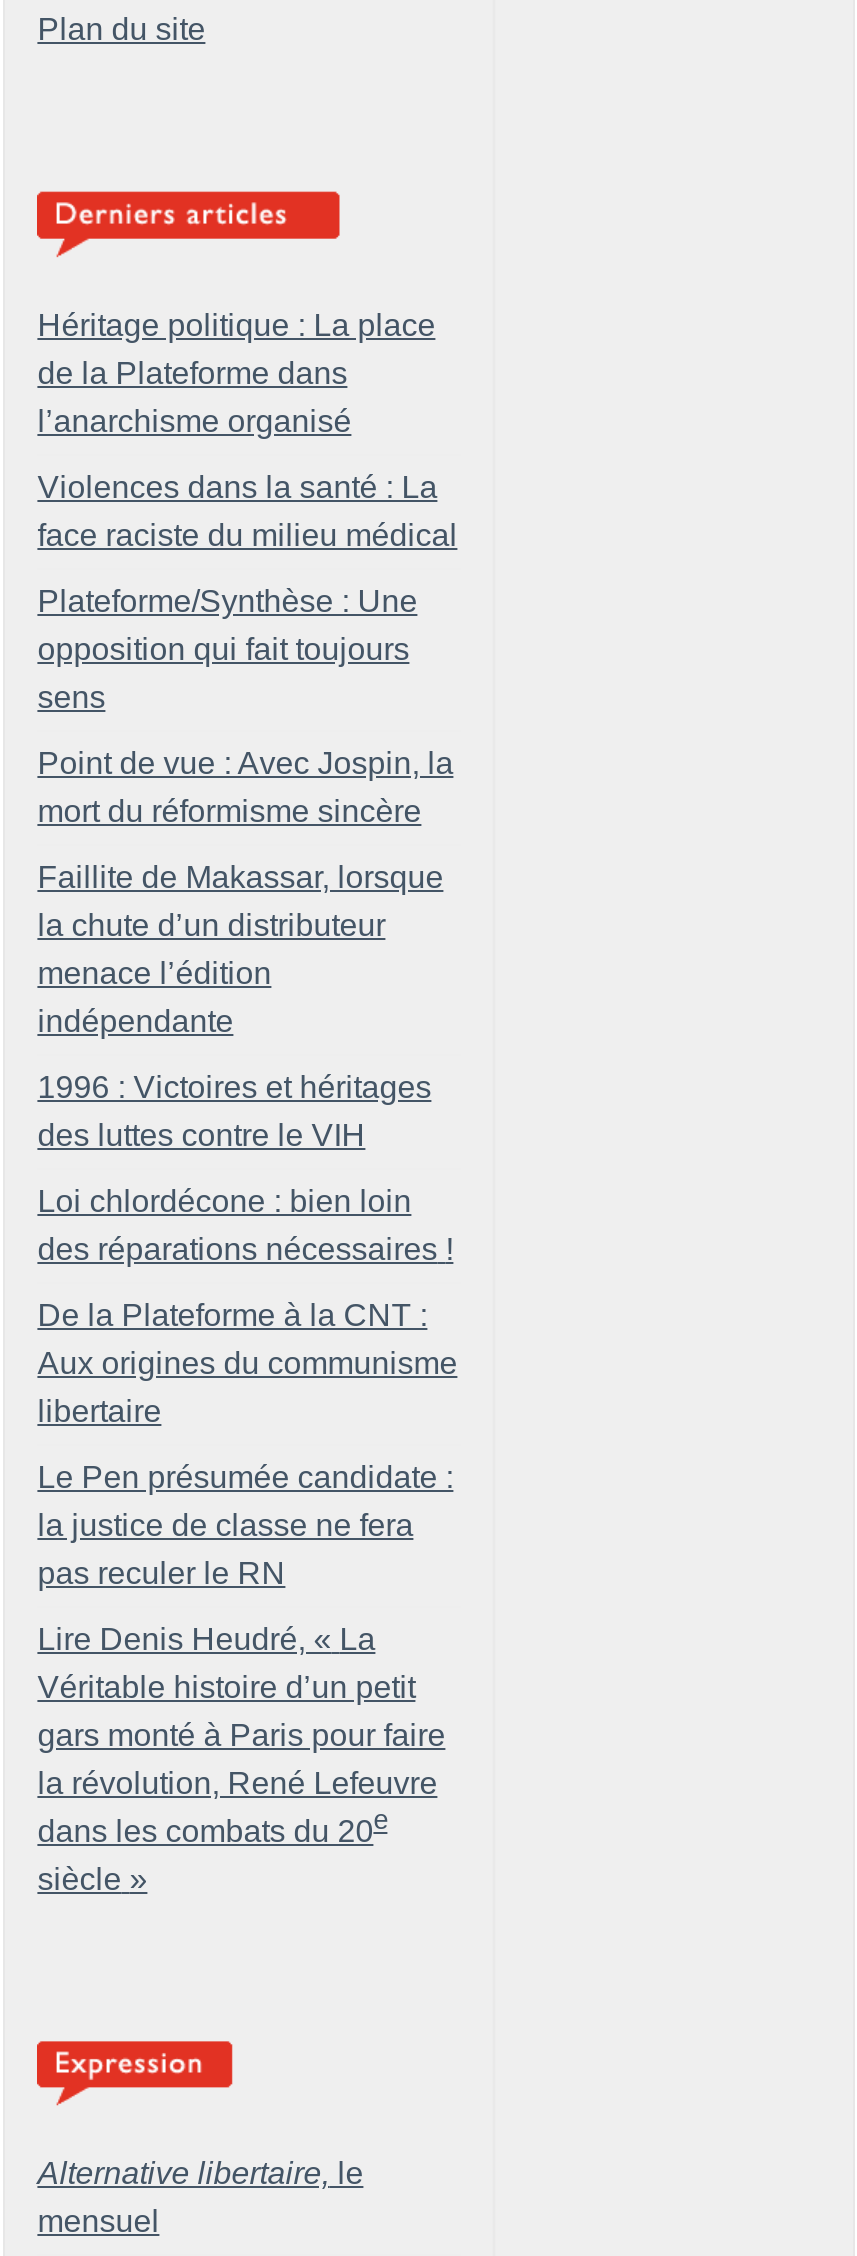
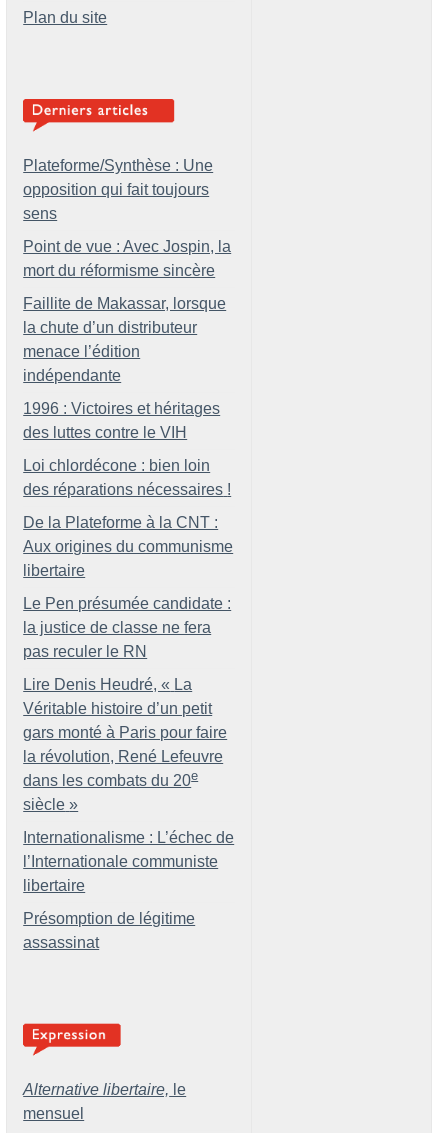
- Héritage politique : La place
- de la Plateforme dans
- l’anarchisme organisé
- Violences dans la santé : La
- face raciste du milieu médical

moved up: Plateforme/Synthèse : Une | opposition qui fait toujours | sens | ... | dans les combats du 20e | siècle »

+ Internationalisme : L’échec de
+ l’Internationale communiste
+ libertaire
+ Présomption de légitime
+ assassinat
